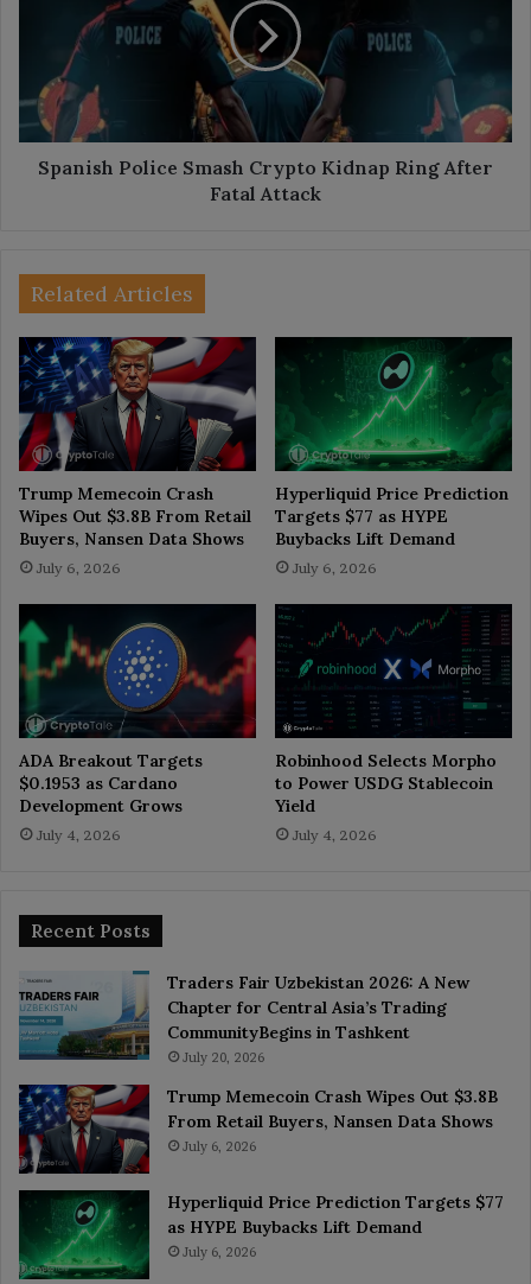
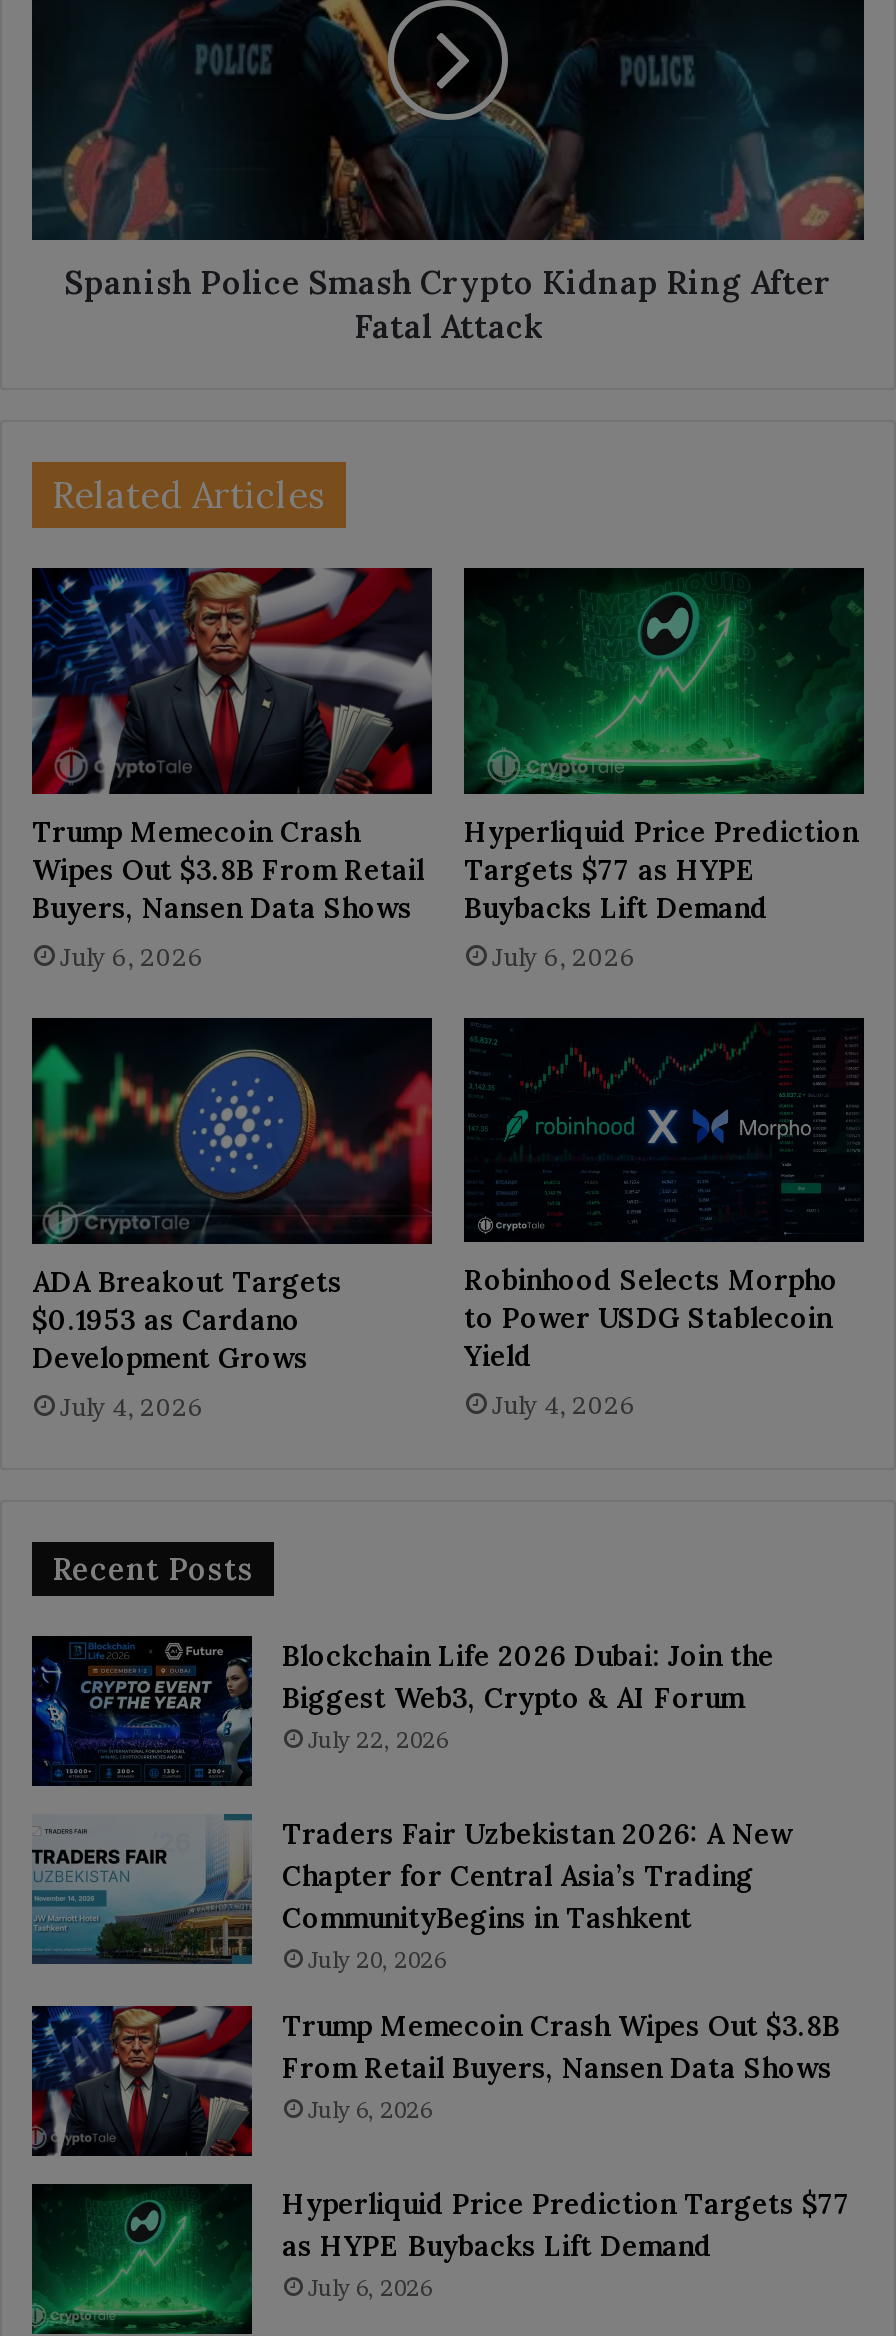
+ [image]
+ Blockchain Life 2026 Dubai: Join the
+ Biggest Web3, Crypto & AI Forum
+ July 22, 2026
